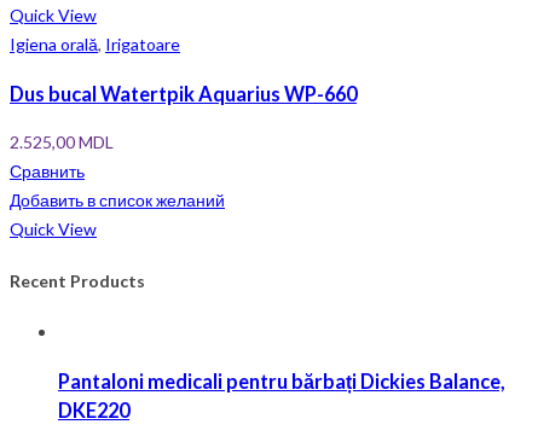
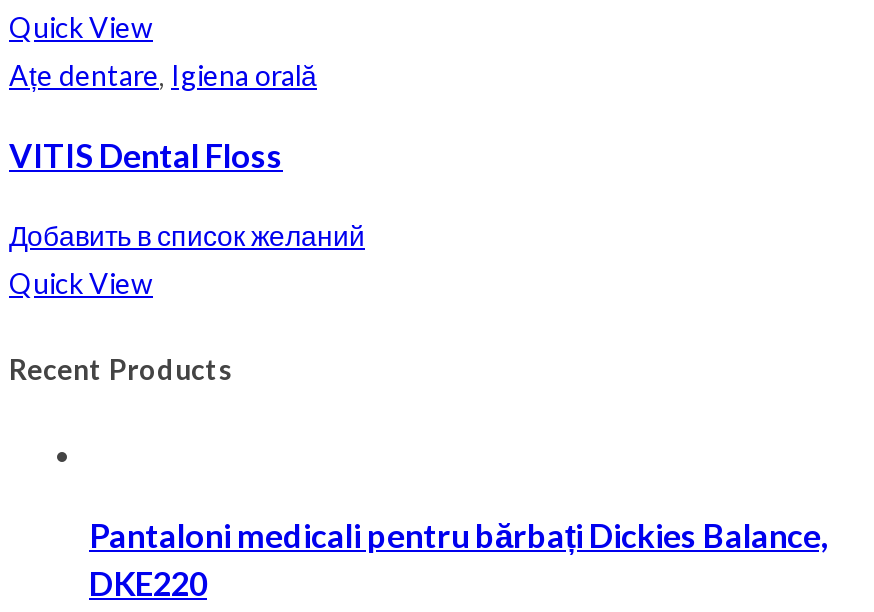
- Igiena orală, Irigatoare
- Dus bucal Watertpik Aquarius WP-660
- 2.525,00 MDL
- Сравнить
+ Ațe dentare, Igiena orală
+ VITIS Dental Floss
